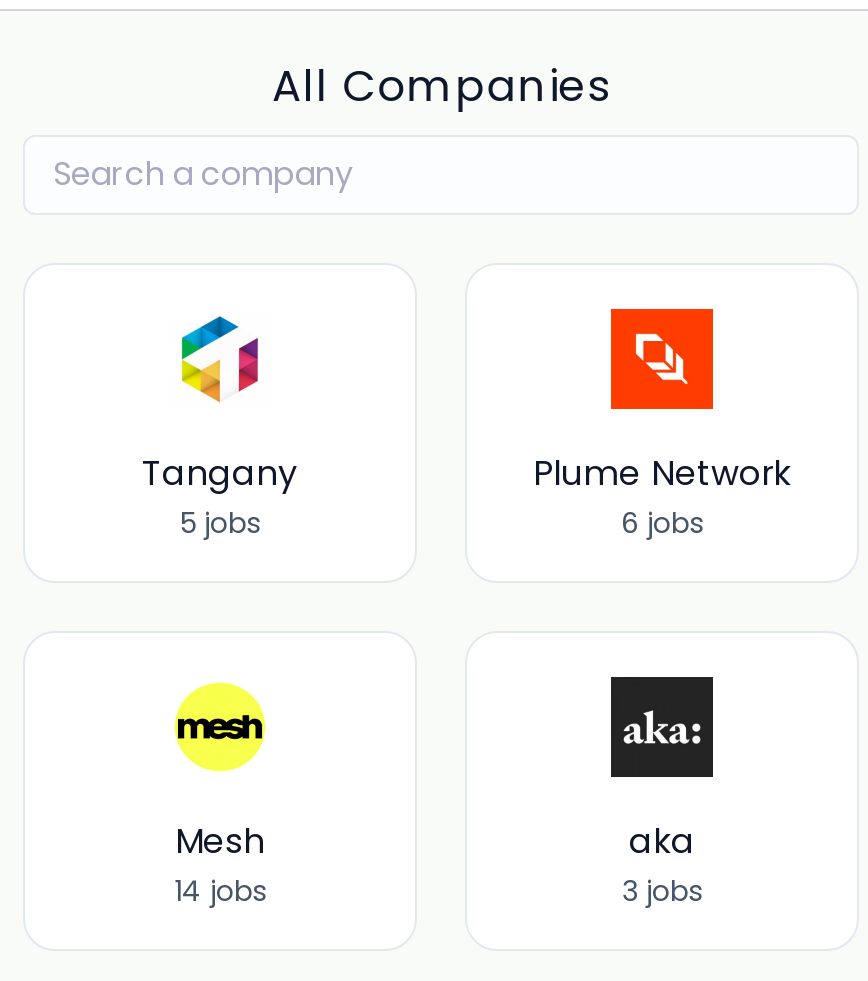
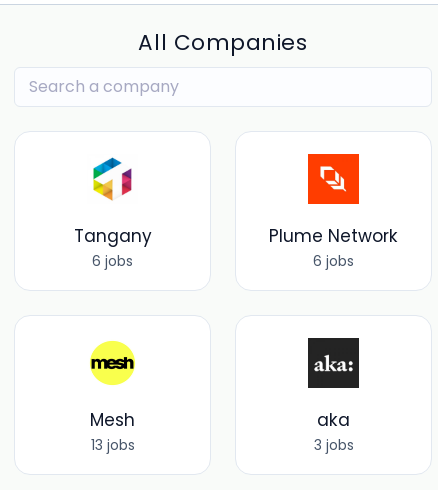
- 5 jobs
+ 6 jobs

- 14 jobs
+ 13 jobs
